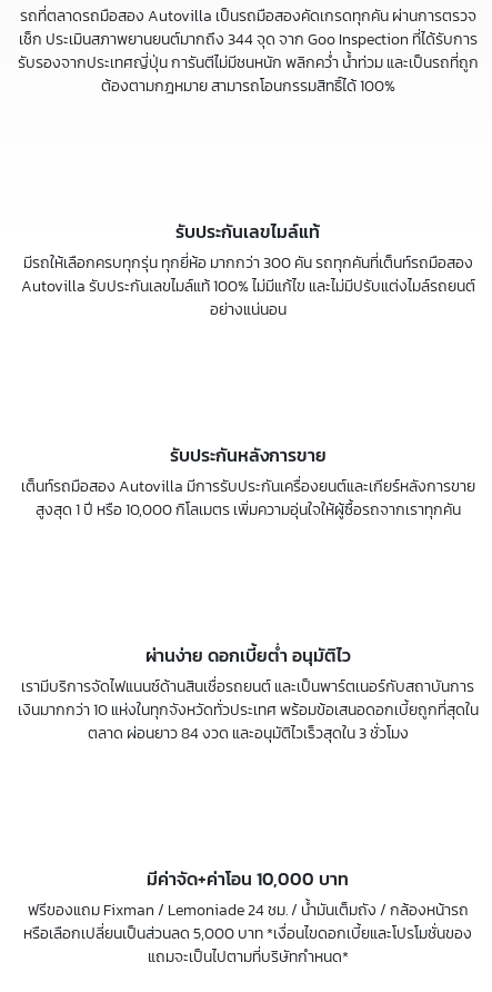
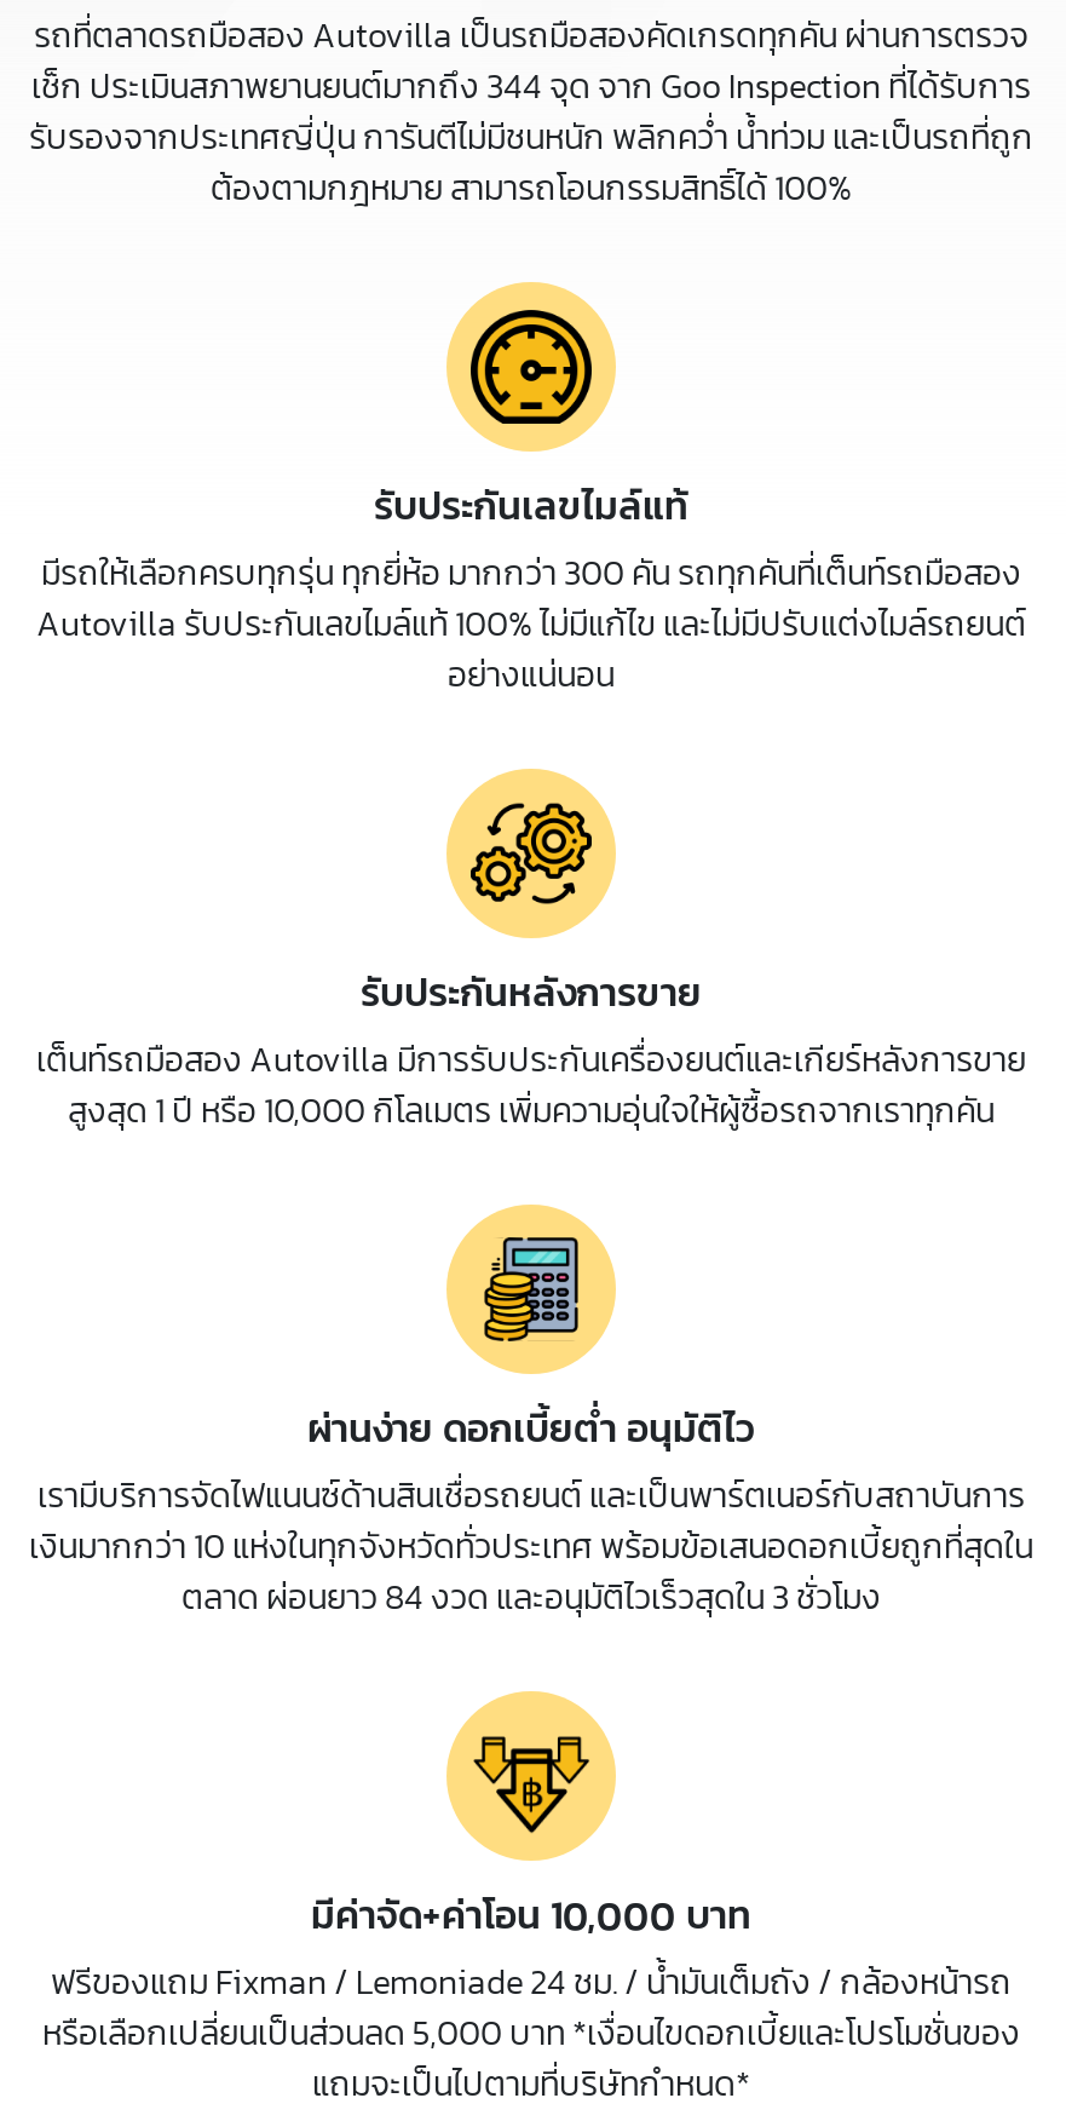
+ [image]

+ [image]

+ [image]

+ [image]
